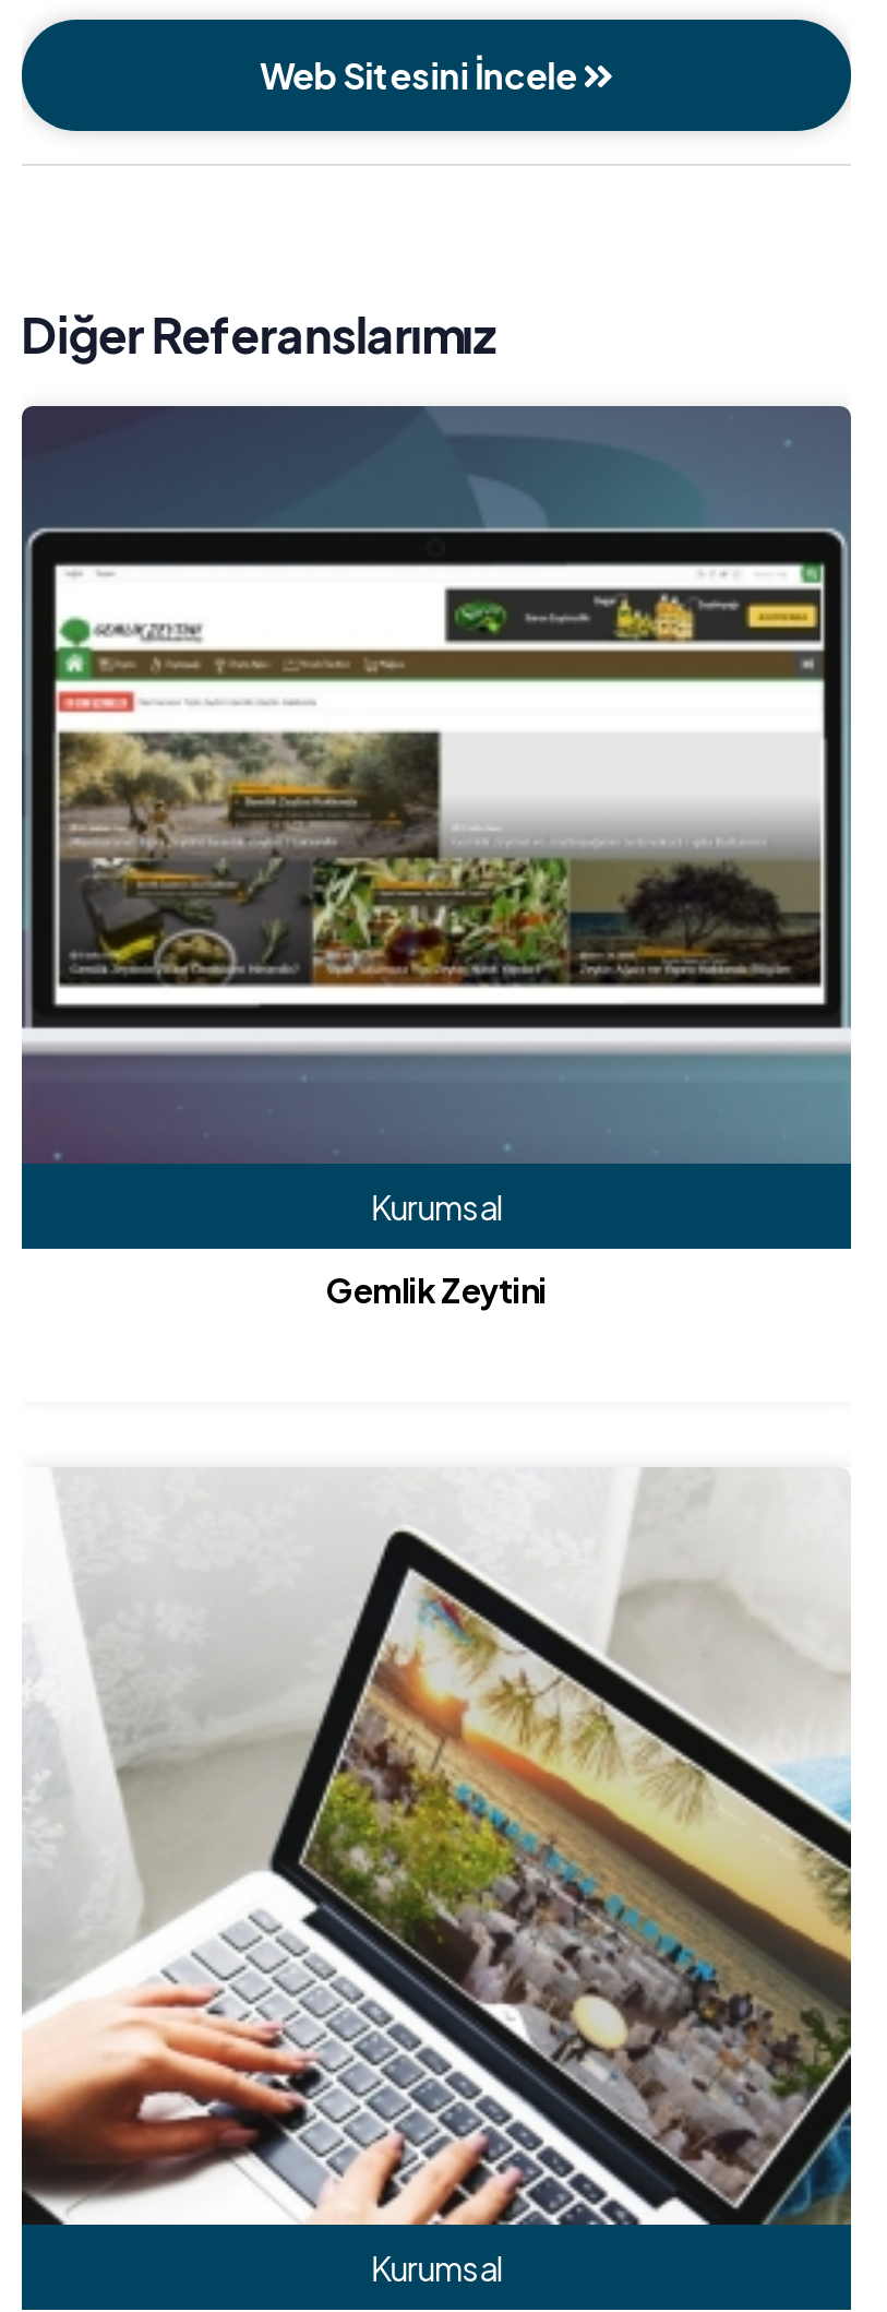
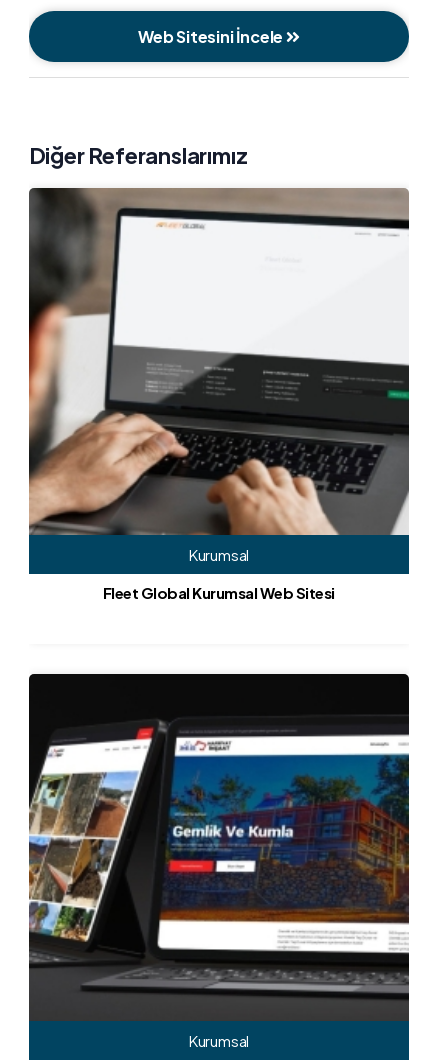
- [image]
+ [image]

- Gemlik Zeytini
+ Fleet Global Kurumsal Web Sitesi

- [image]
+ [image]
